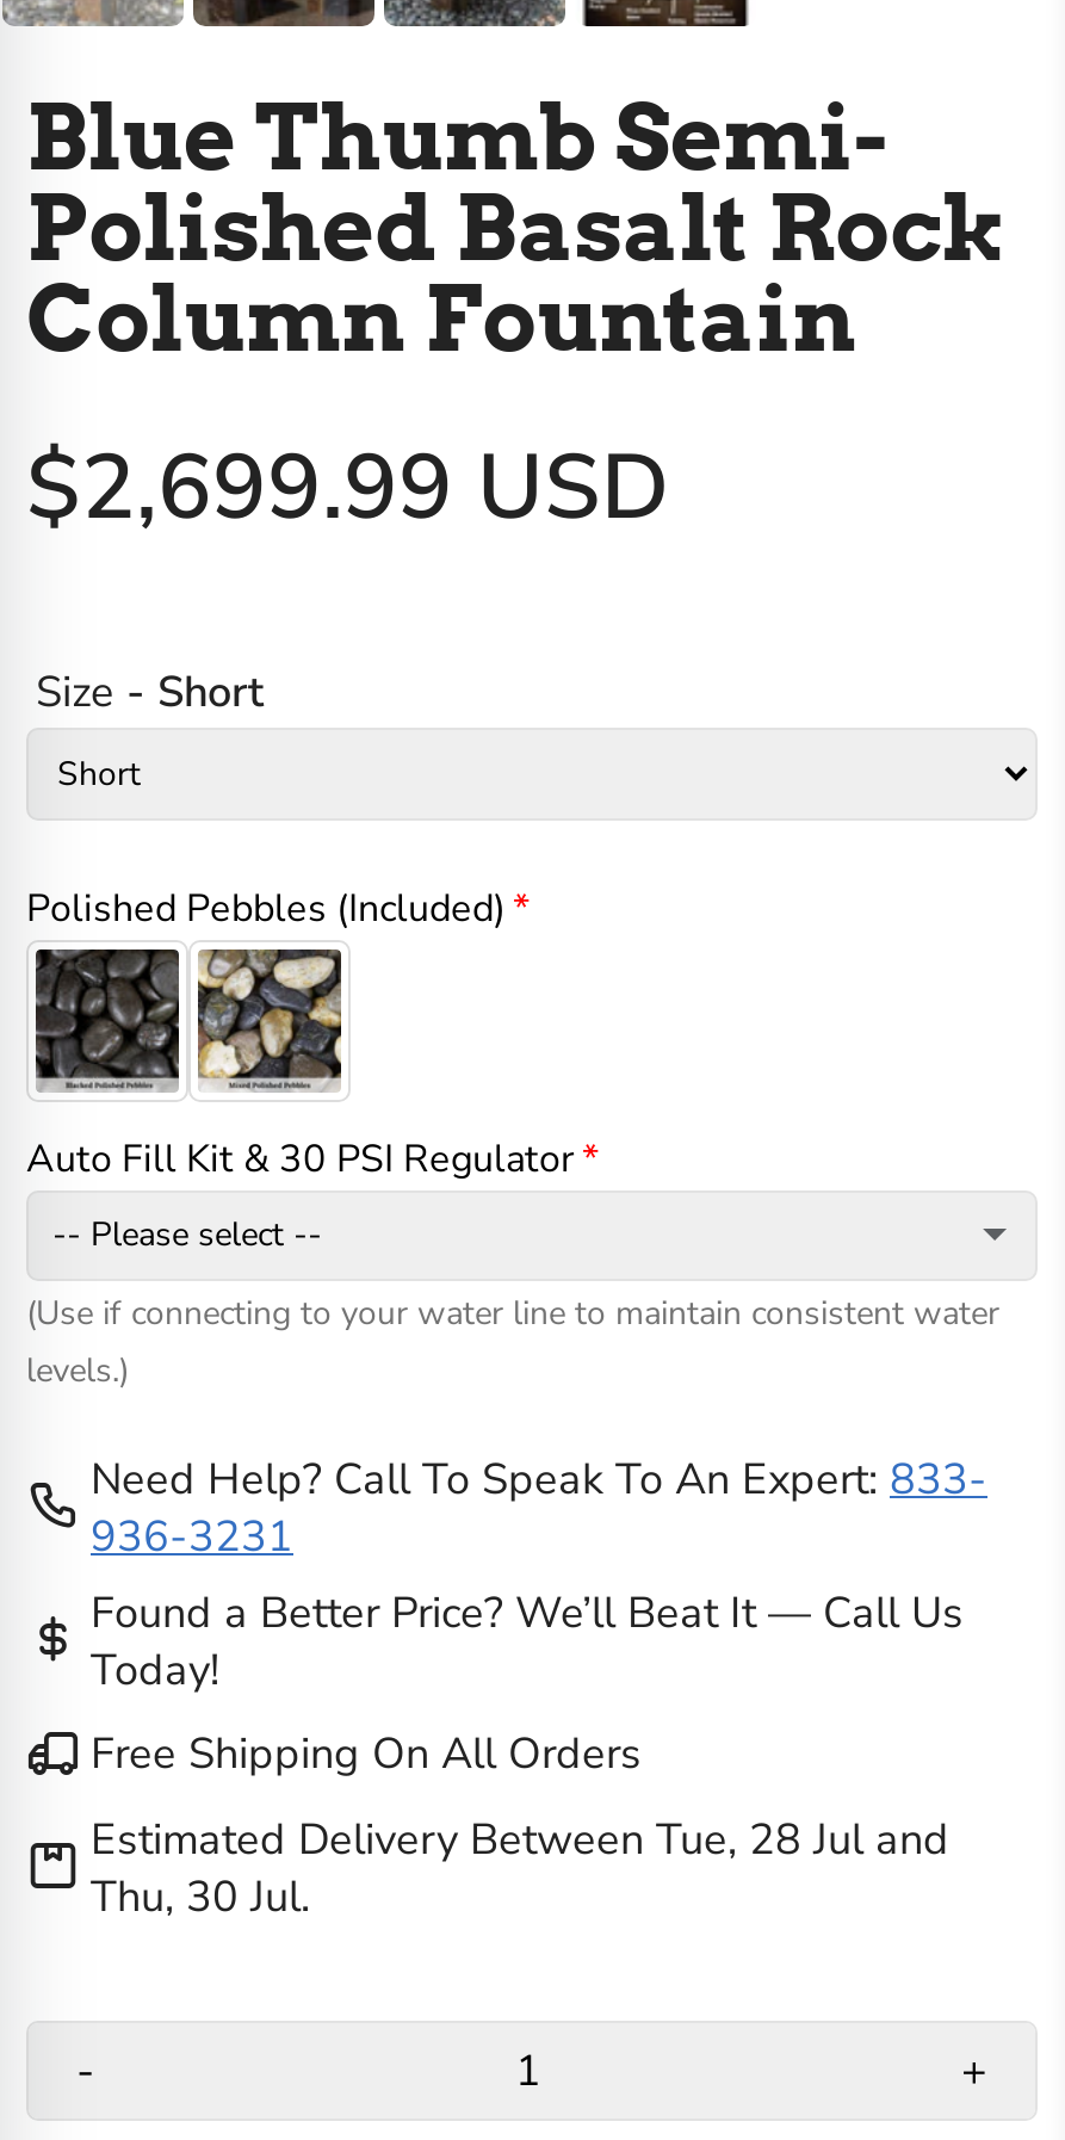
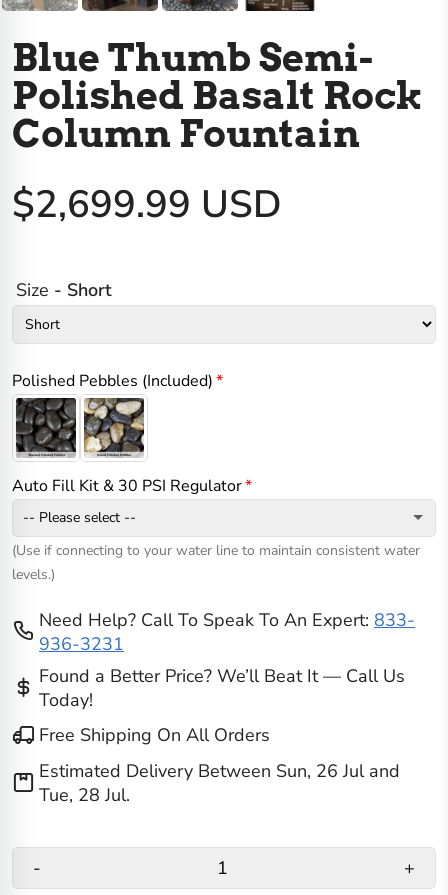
- Estimated Delivery Between Tue, 28 Jul and
+ Estimated Delivery Between Sun, 26 Jul and

- Thu, 30 Jul.
+ Tue, 28 Jul.
